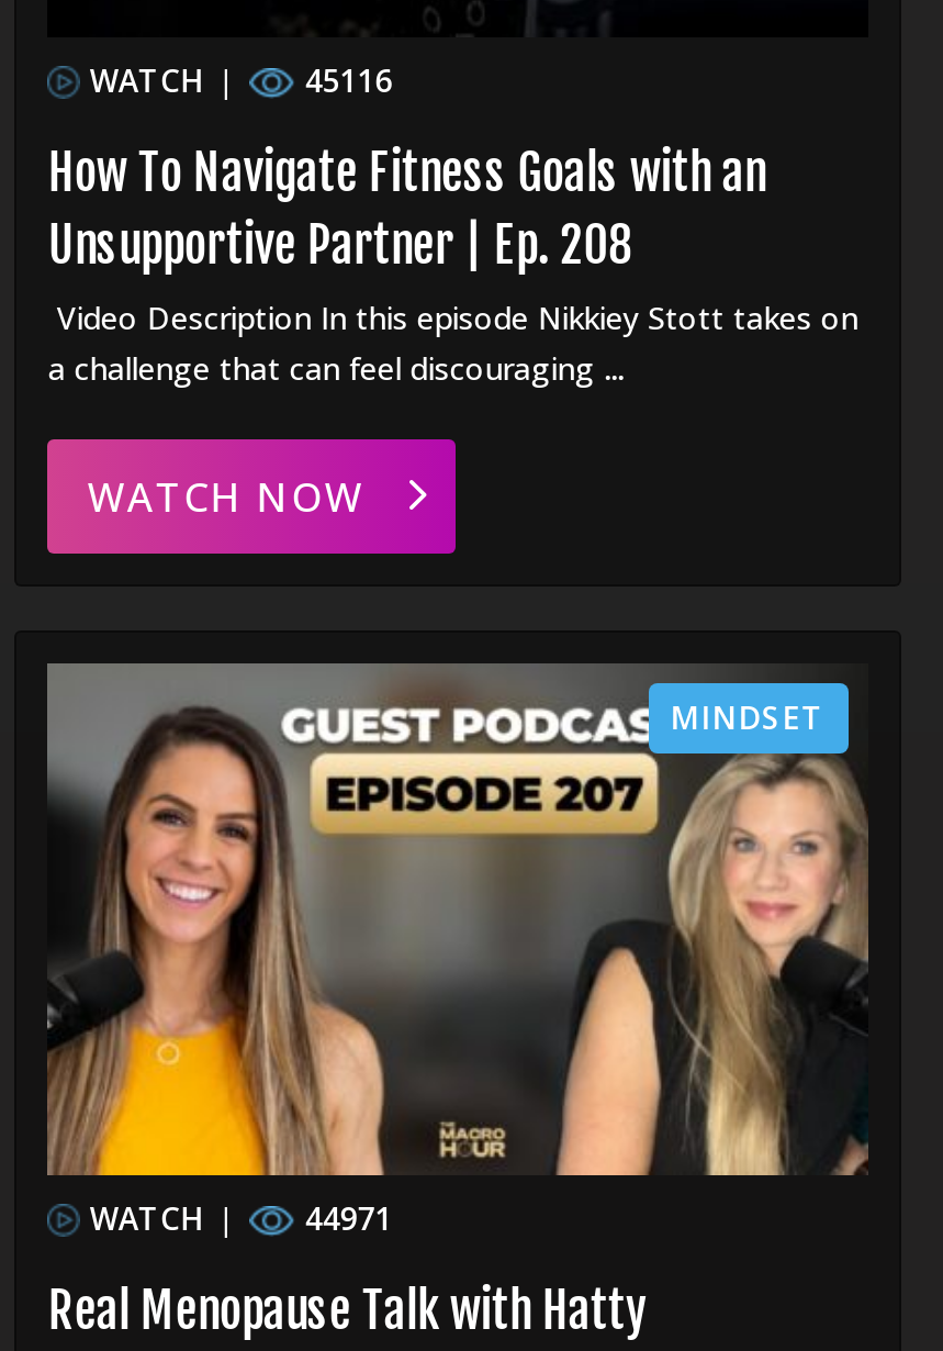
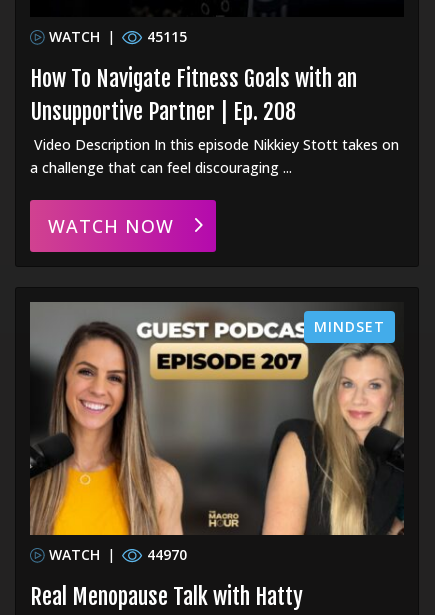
- 45116
+ 45115

- 44971
+ 44970
